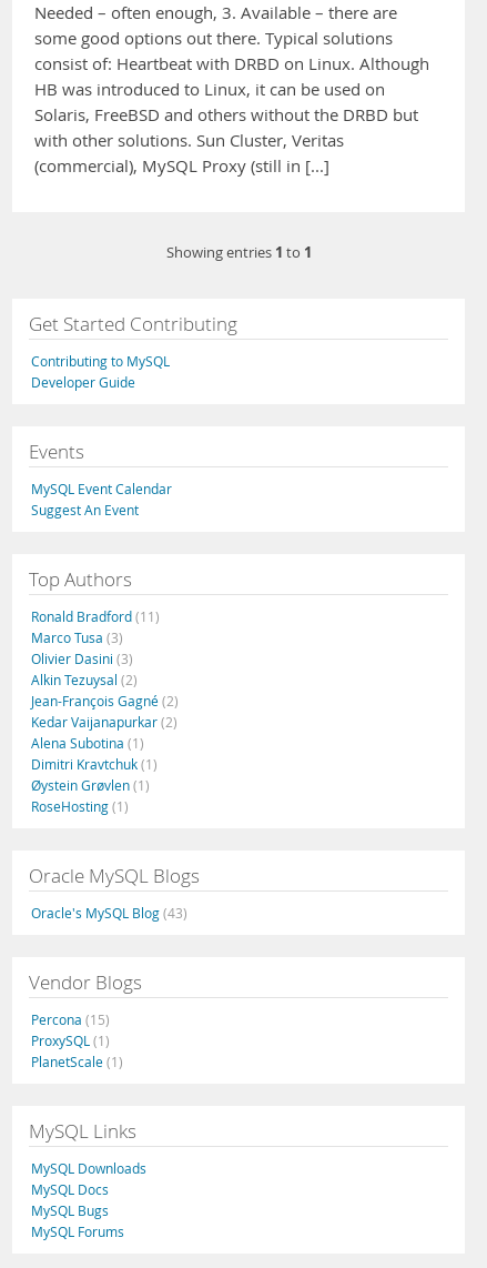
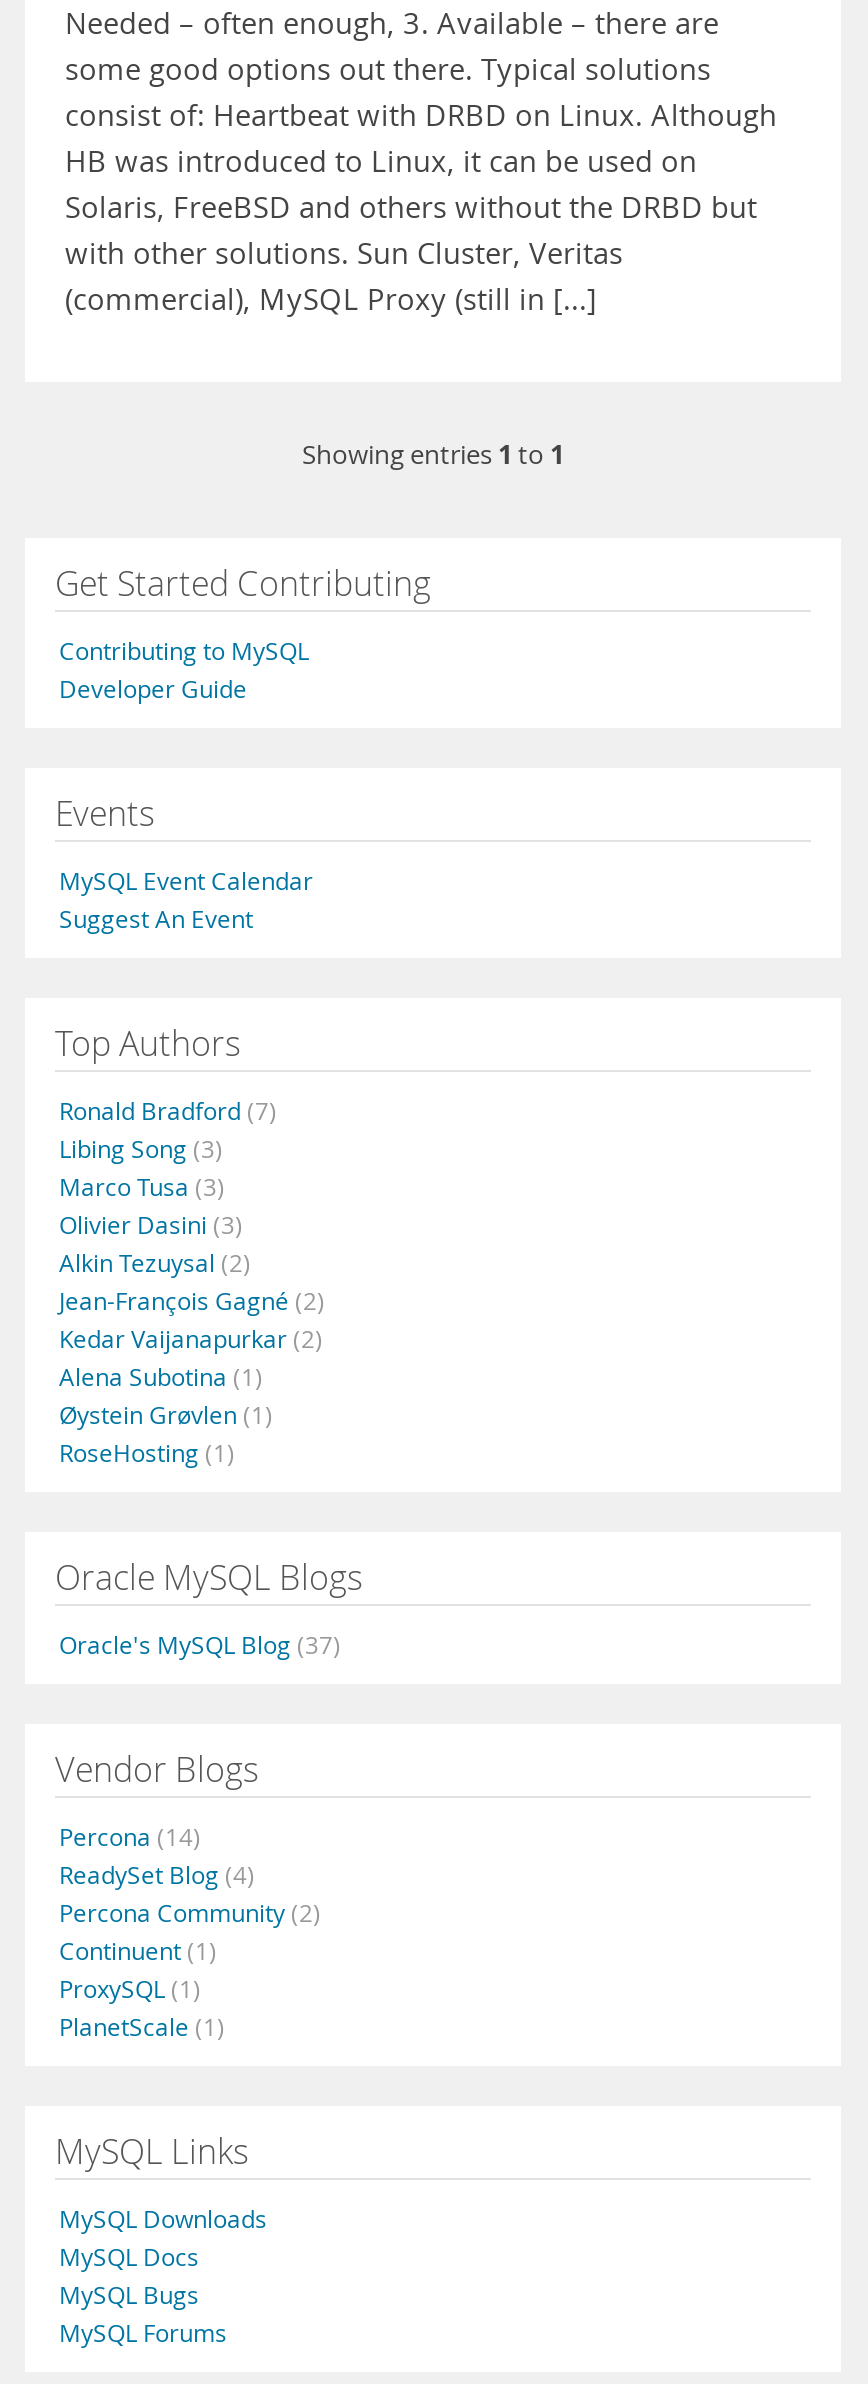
- Ronald Bradford (11)
+ Ronald Bradford (7)
+ Libing Song (3)

- Dimitri Kravtchuk (1)

- Oracle's MySQL Blog (43)
+ Oracle's MySQL Blog (37)

- Percona (15)
+ Percona (14)
+ ReadySet Blog (4)
+ Percona Community (2)
+ Continuent (1)
